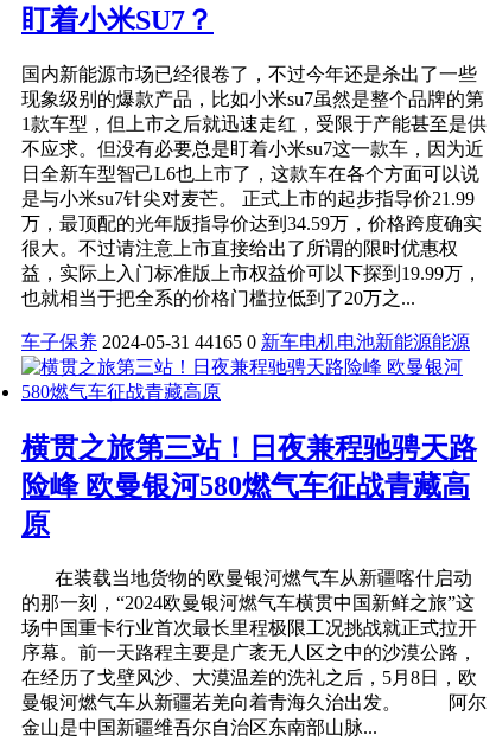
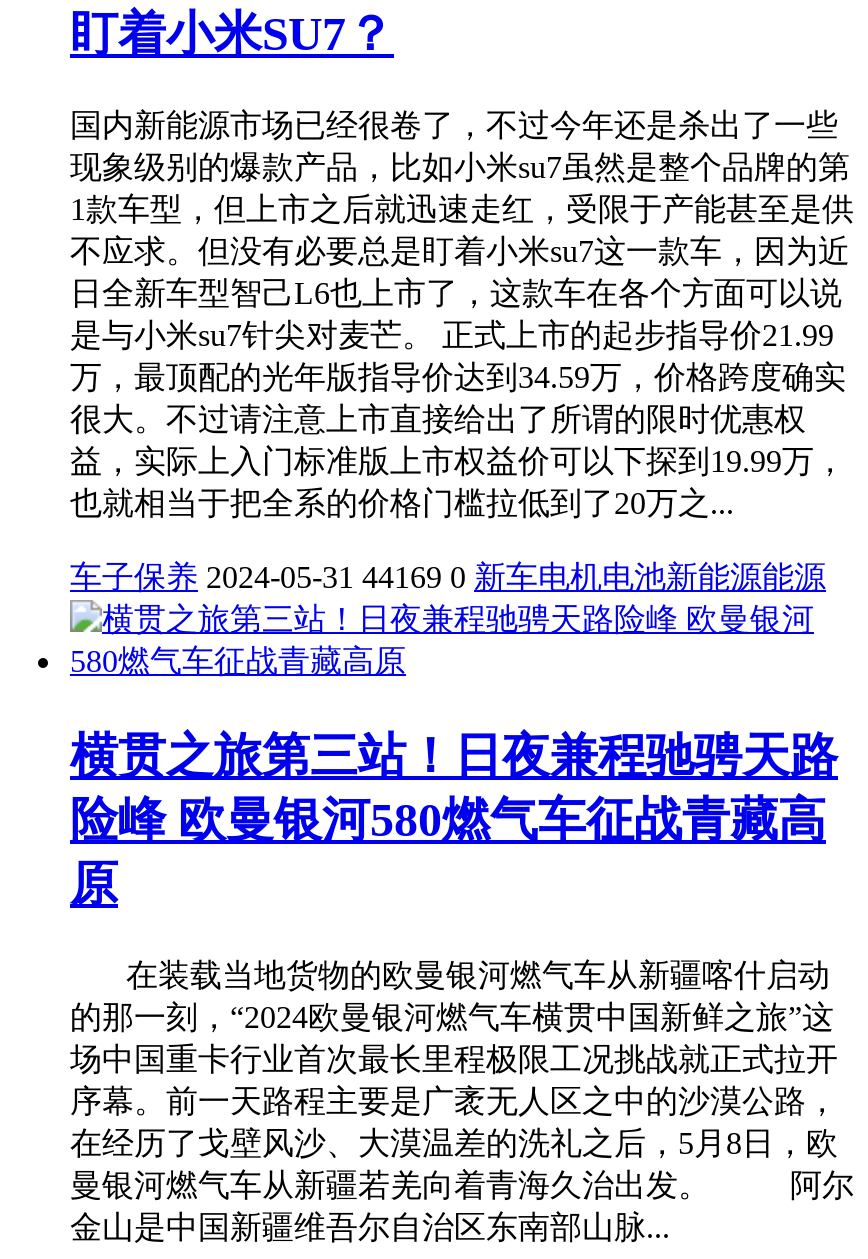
- 车子保养 2024-05-31 44165 0 新车电机电池新能源能源
+ 车子保养 2024-05-31 44169 0 新车电机电池新能源能源
